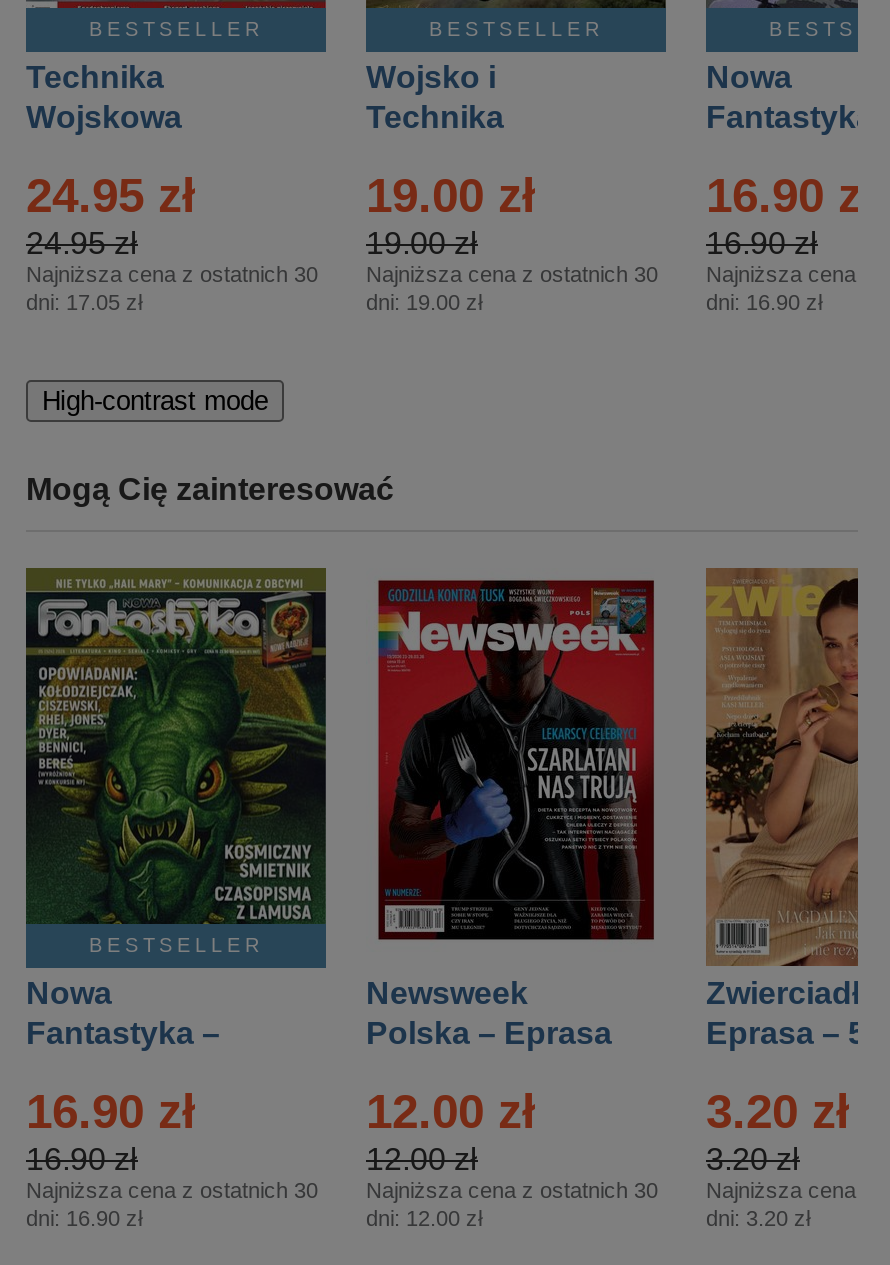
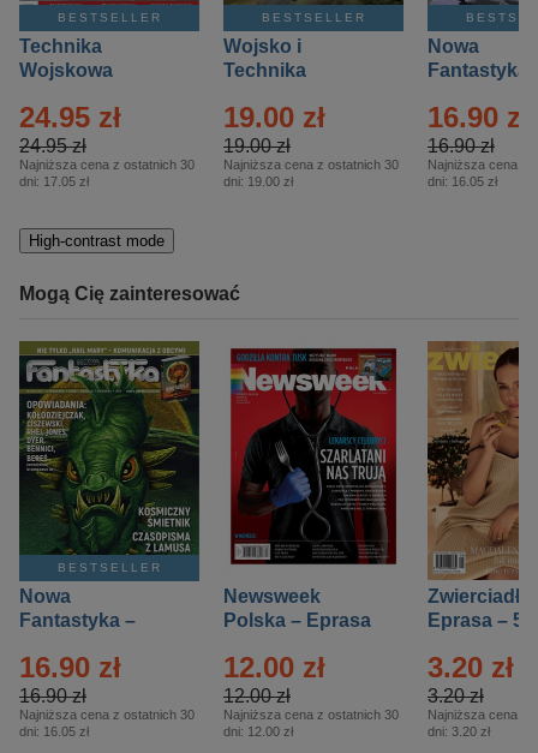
- dni: 16.90 zł
+ dni: 16.05 zł

- dni: 16.90 zł
+ dni: 16.05 zł
